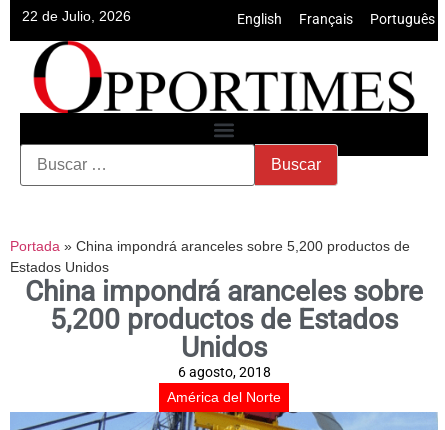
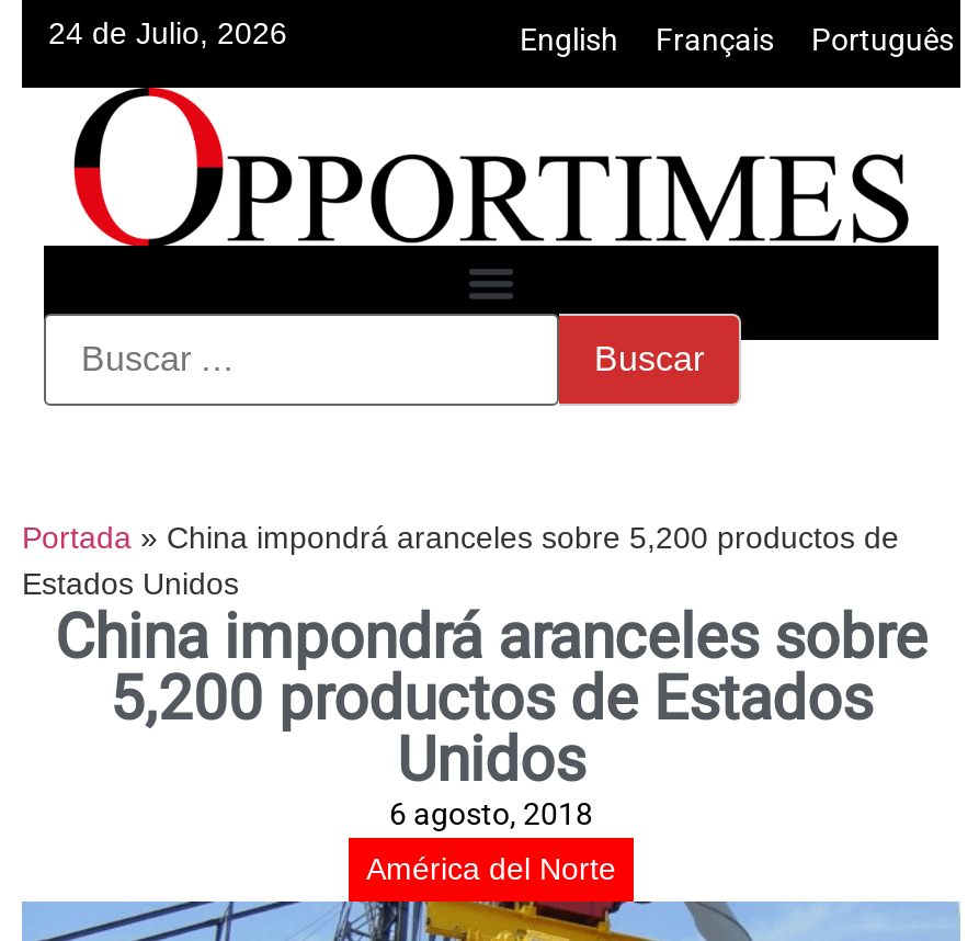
- 22 de Julio, 2026
+ 24 de Julio, 2026
